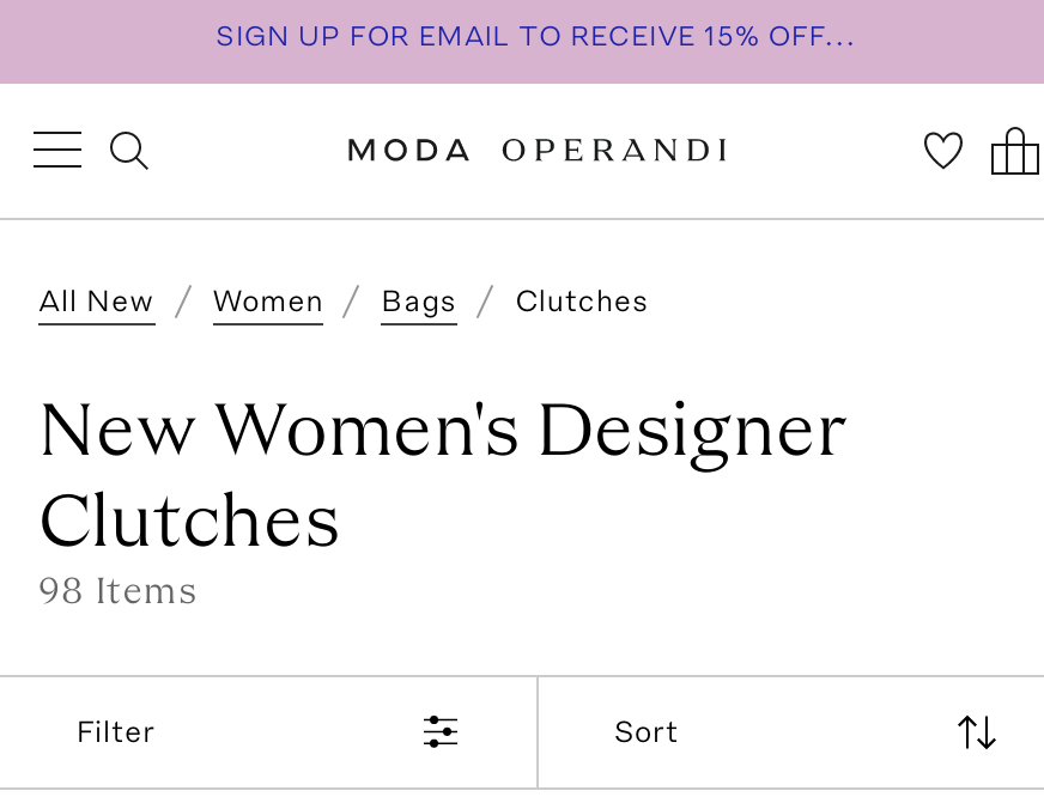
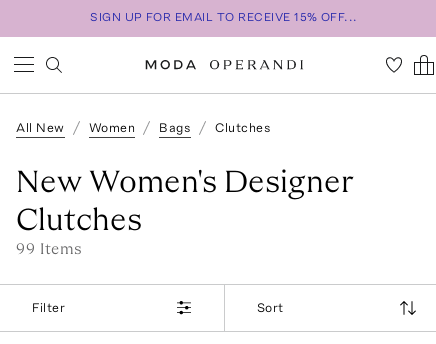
- 98 Items
+ 99 Items
